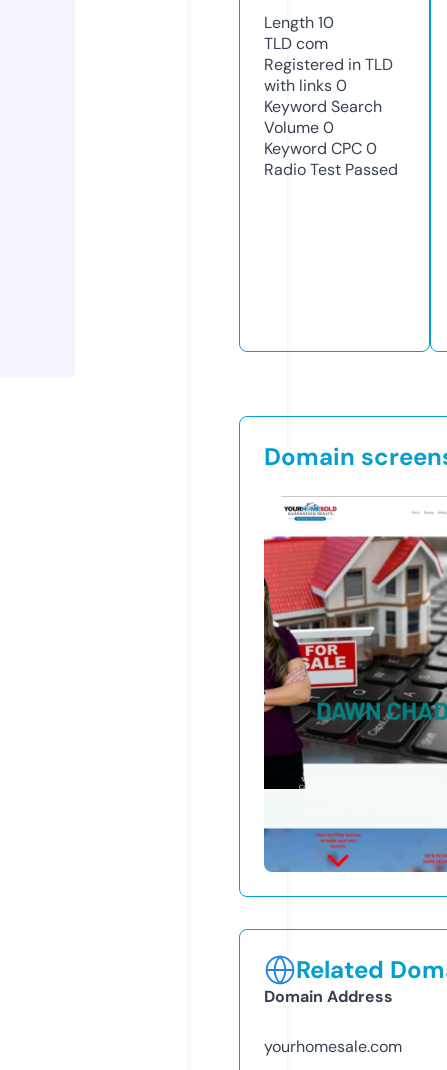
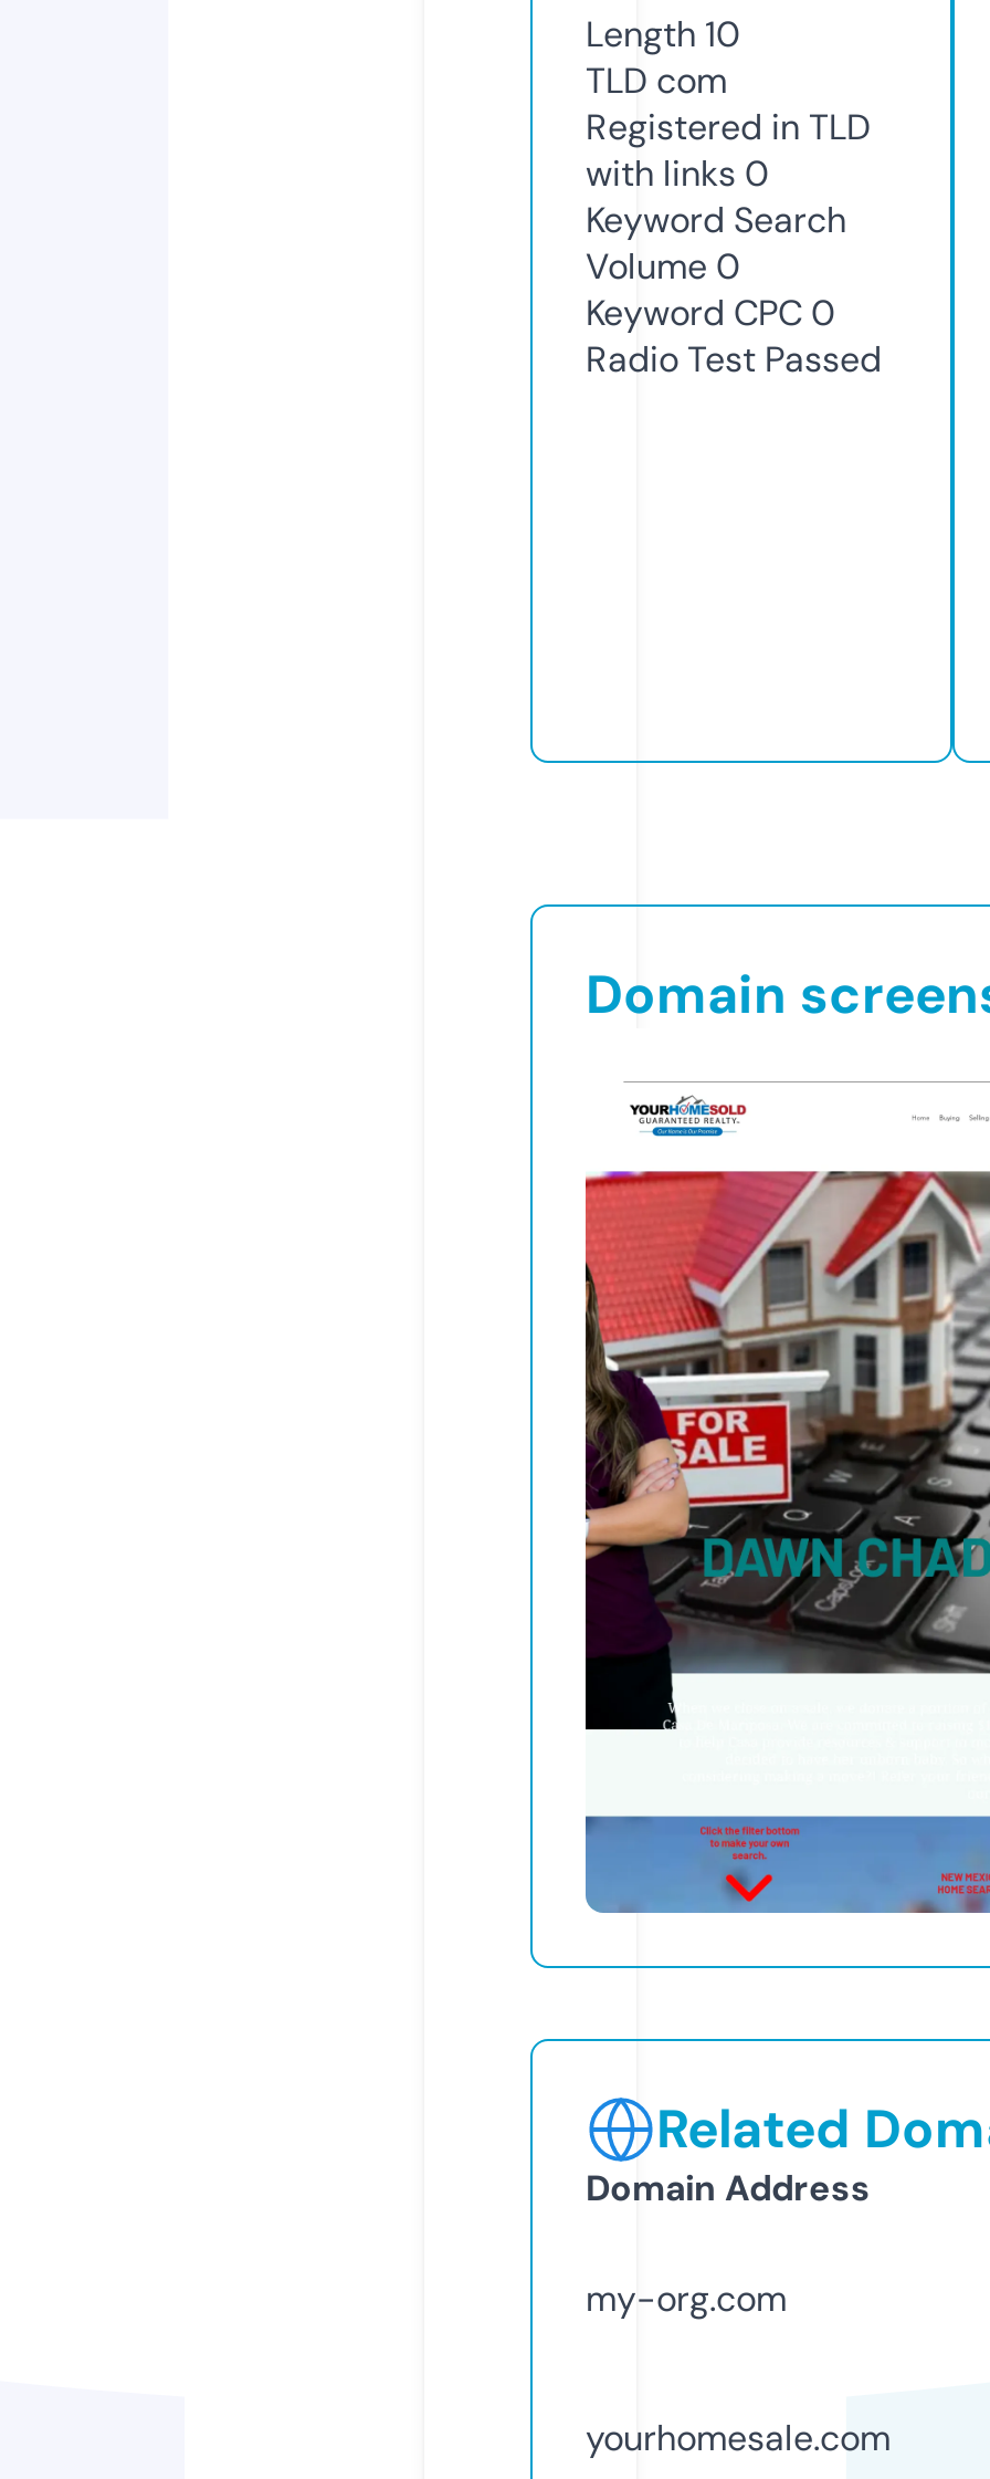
+ my-org.com
